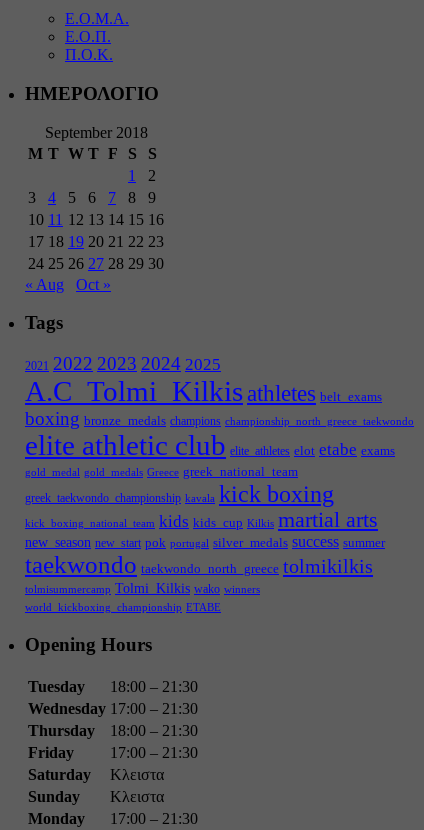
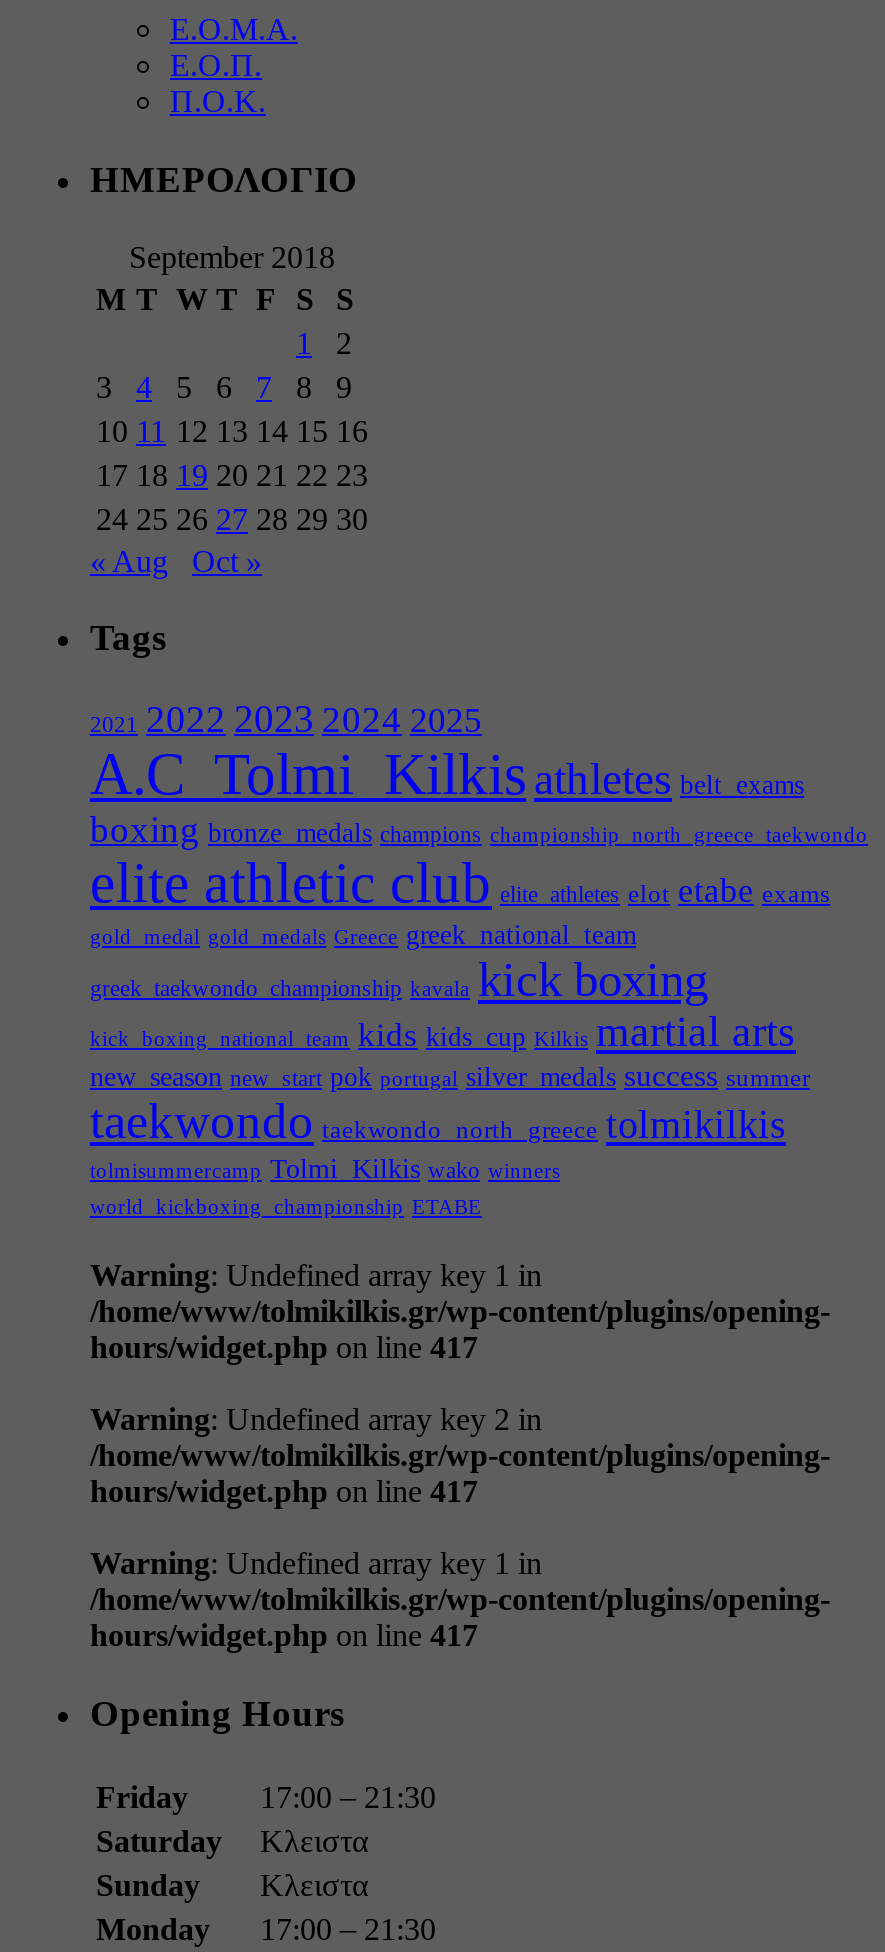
+ Warning: Undefined array key 1 in
+ /home/www/tolmikilkis.gr/wp-content/plugins/opening-
+ hours/widget.php on line 417
+ Warning: Undefined array key 2 in
+ /home/www/tolmikilkis.gr/wp-content/plugins/opening-
+ hours/widget.php on line 417
+ Warning: Undefined array key 1 in
+ /home/www/tolmikilkis.gr/wp-content/plugins/opening-
+ hours/widget.php on line 417

moved down: Opening Hours

- Tuesday
- 18:00 – 21:30
- Wednesday 17:00 – 21:30
- Thursday
- 18:00 – 21:30
